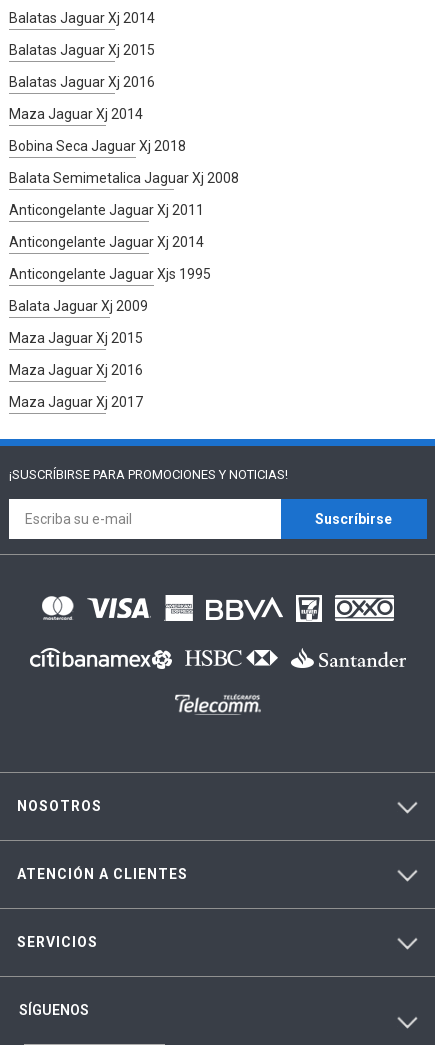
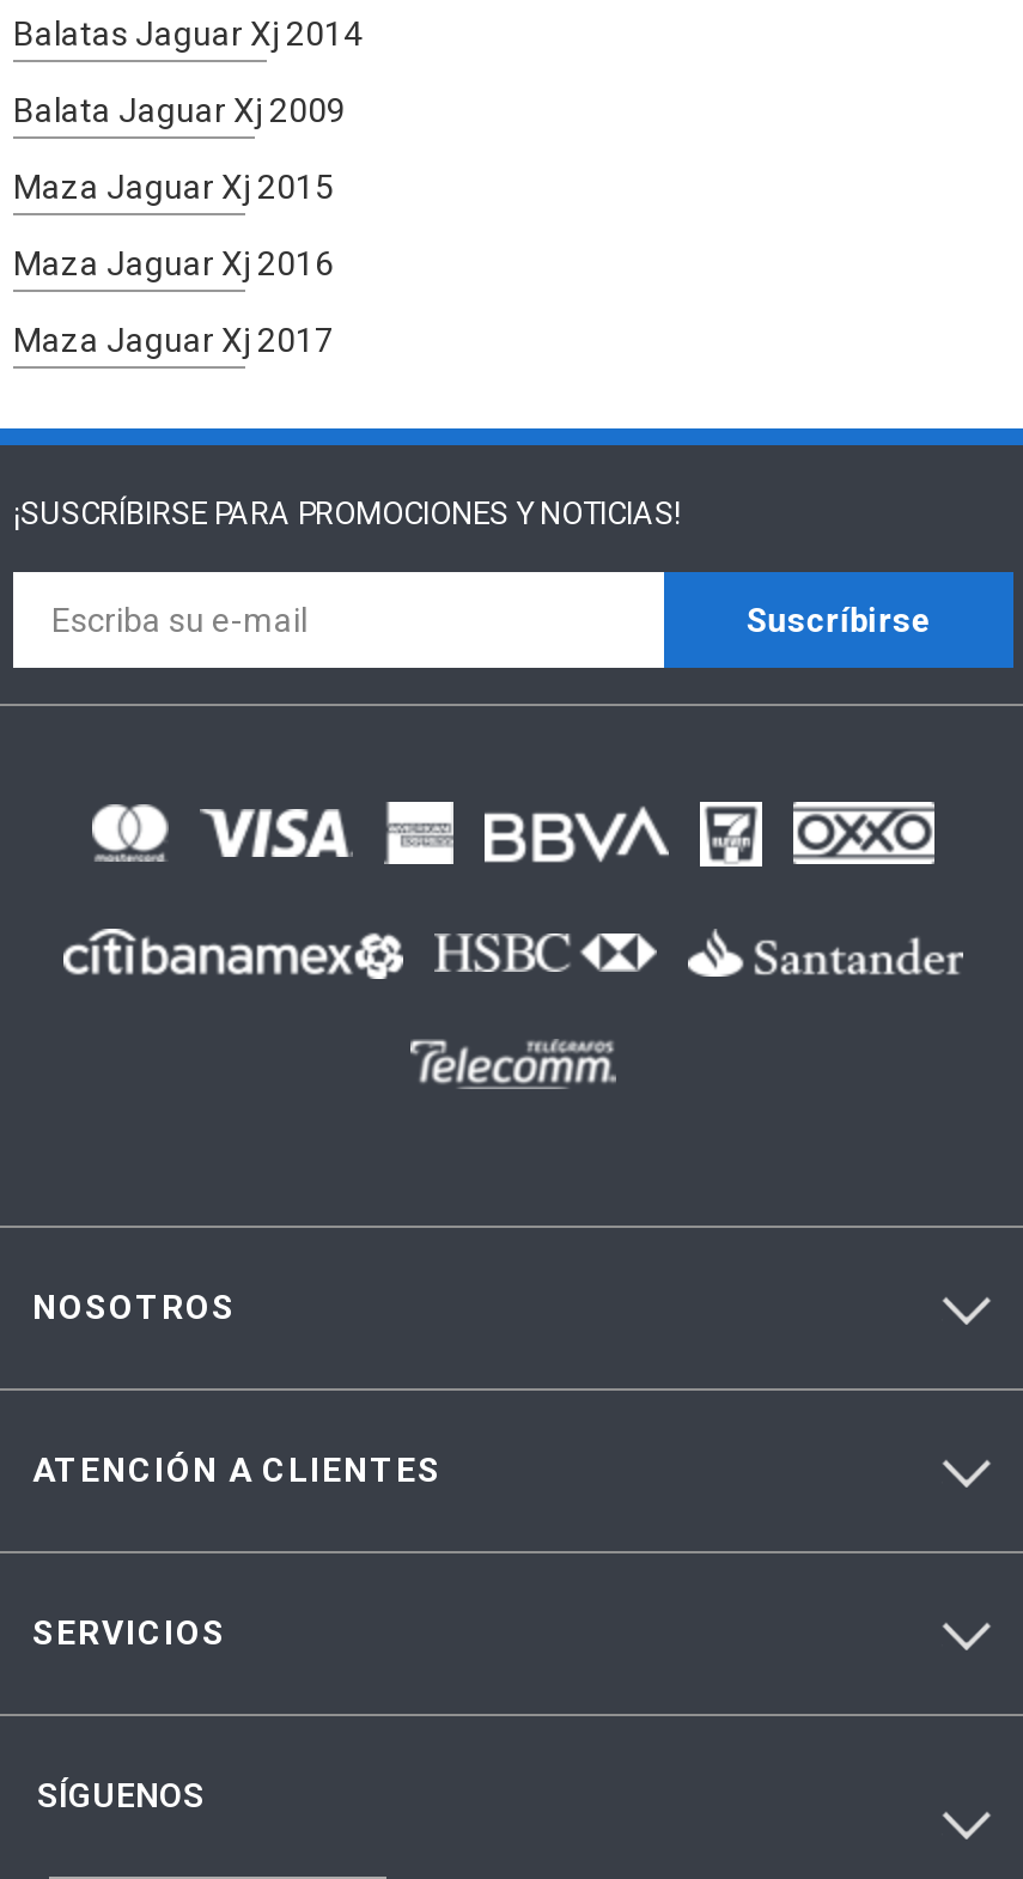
- Balatas Jaguar Xj 2015
- Balatas Jaguar Xj 2016
- Maza Jaguar Xj 2014
- Bobina Seca Jaguar Xj 2018
- Balata Semimetalica Jaguar Xj 2008
- Anticongelante Jaguar Xj 2011
- Anticongelante Jaguar Xj 2014
- Anticongelante Jaguar Xjs 1995
